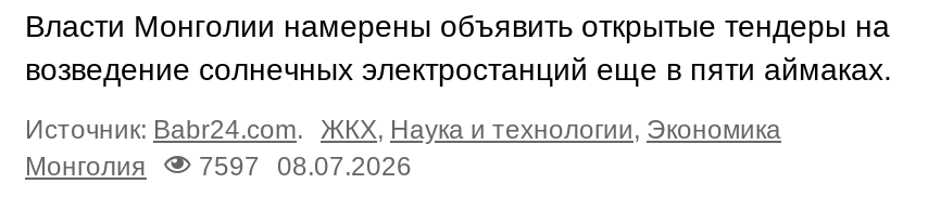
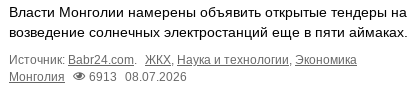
- Монголия 7597 08.07.2026
+ Монголия 6913 08.07.2026
